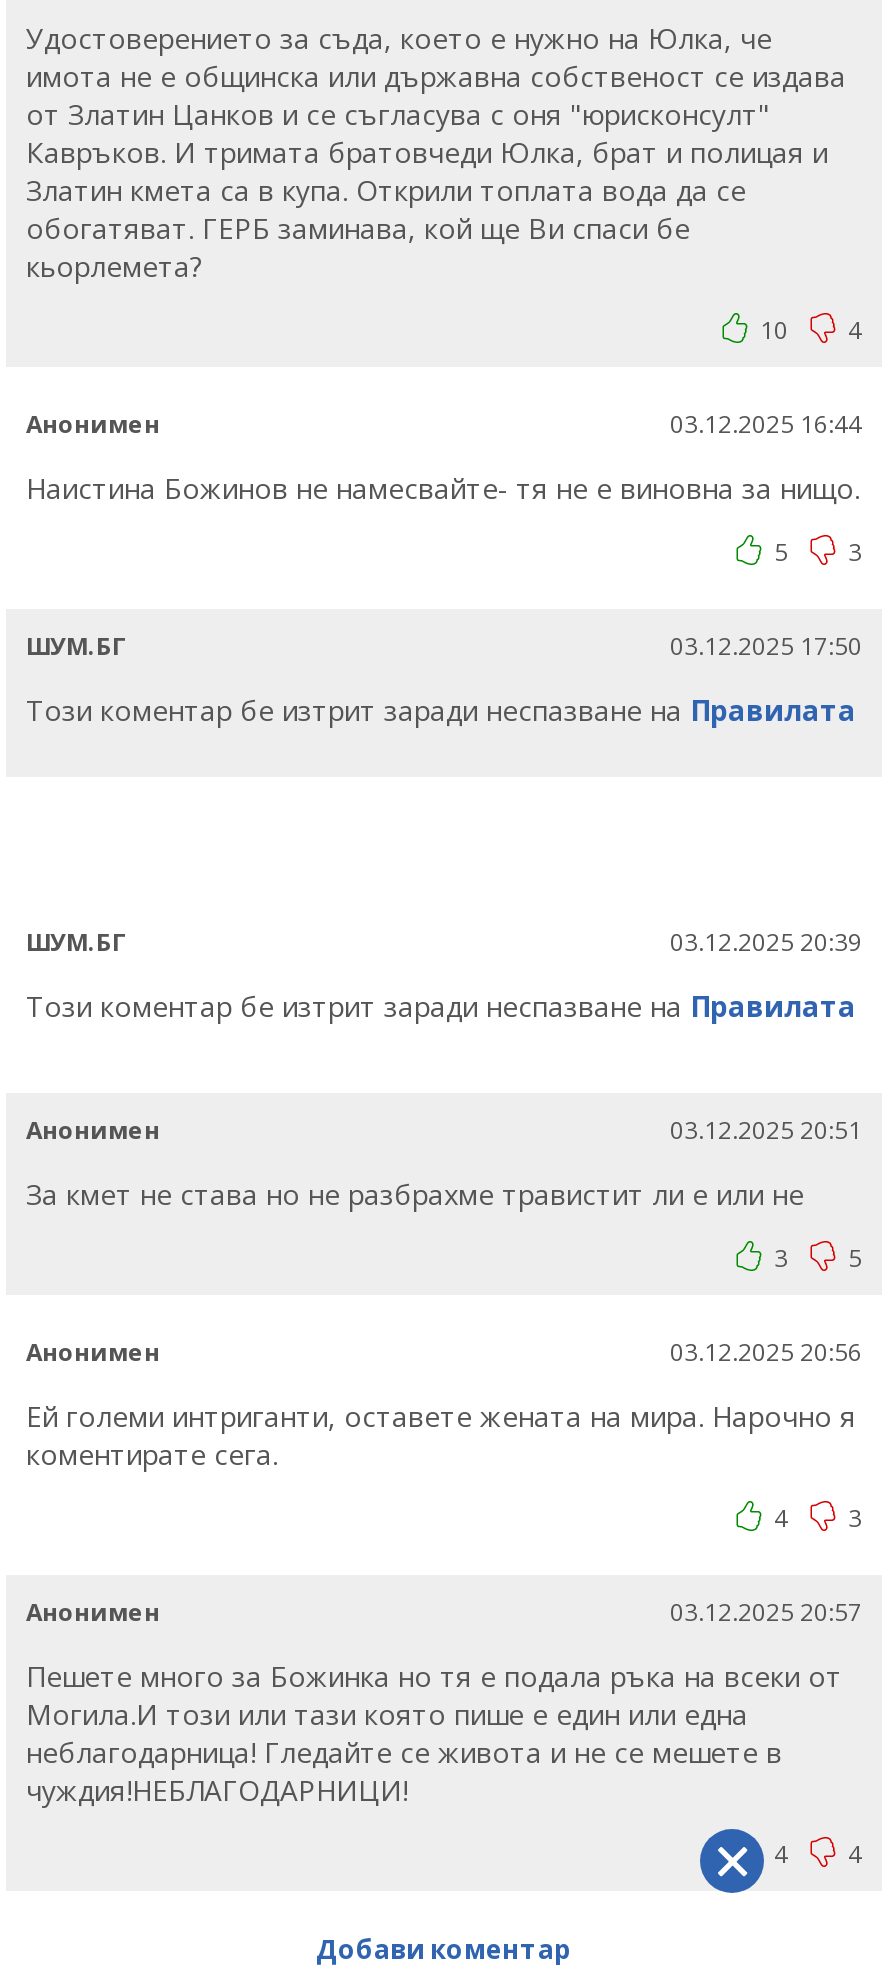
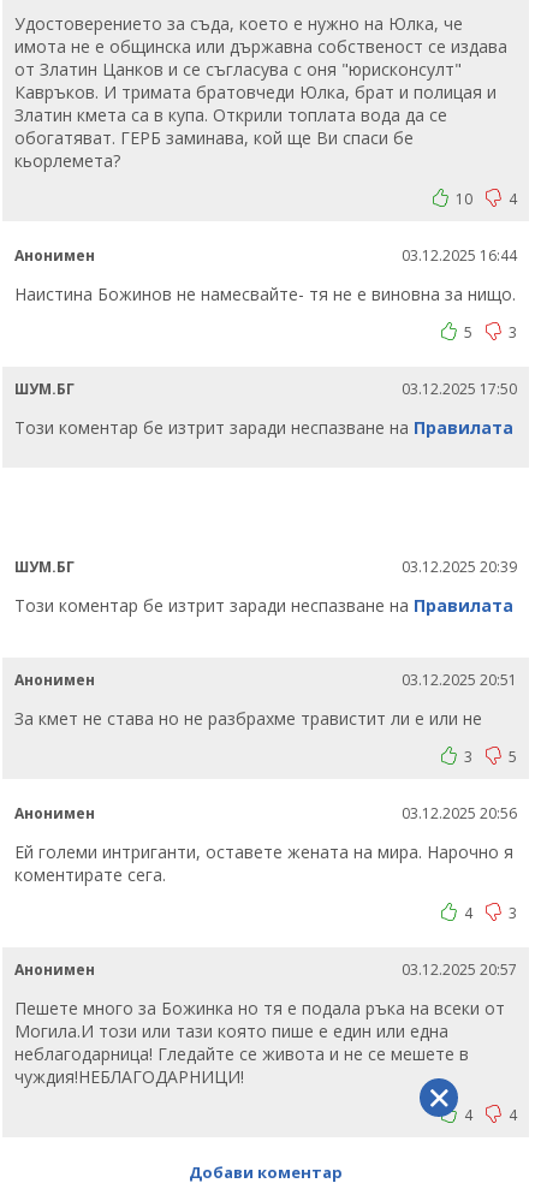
- [image]
+ [image]
